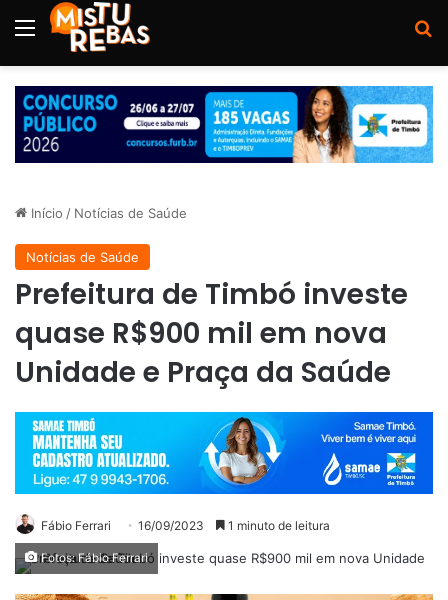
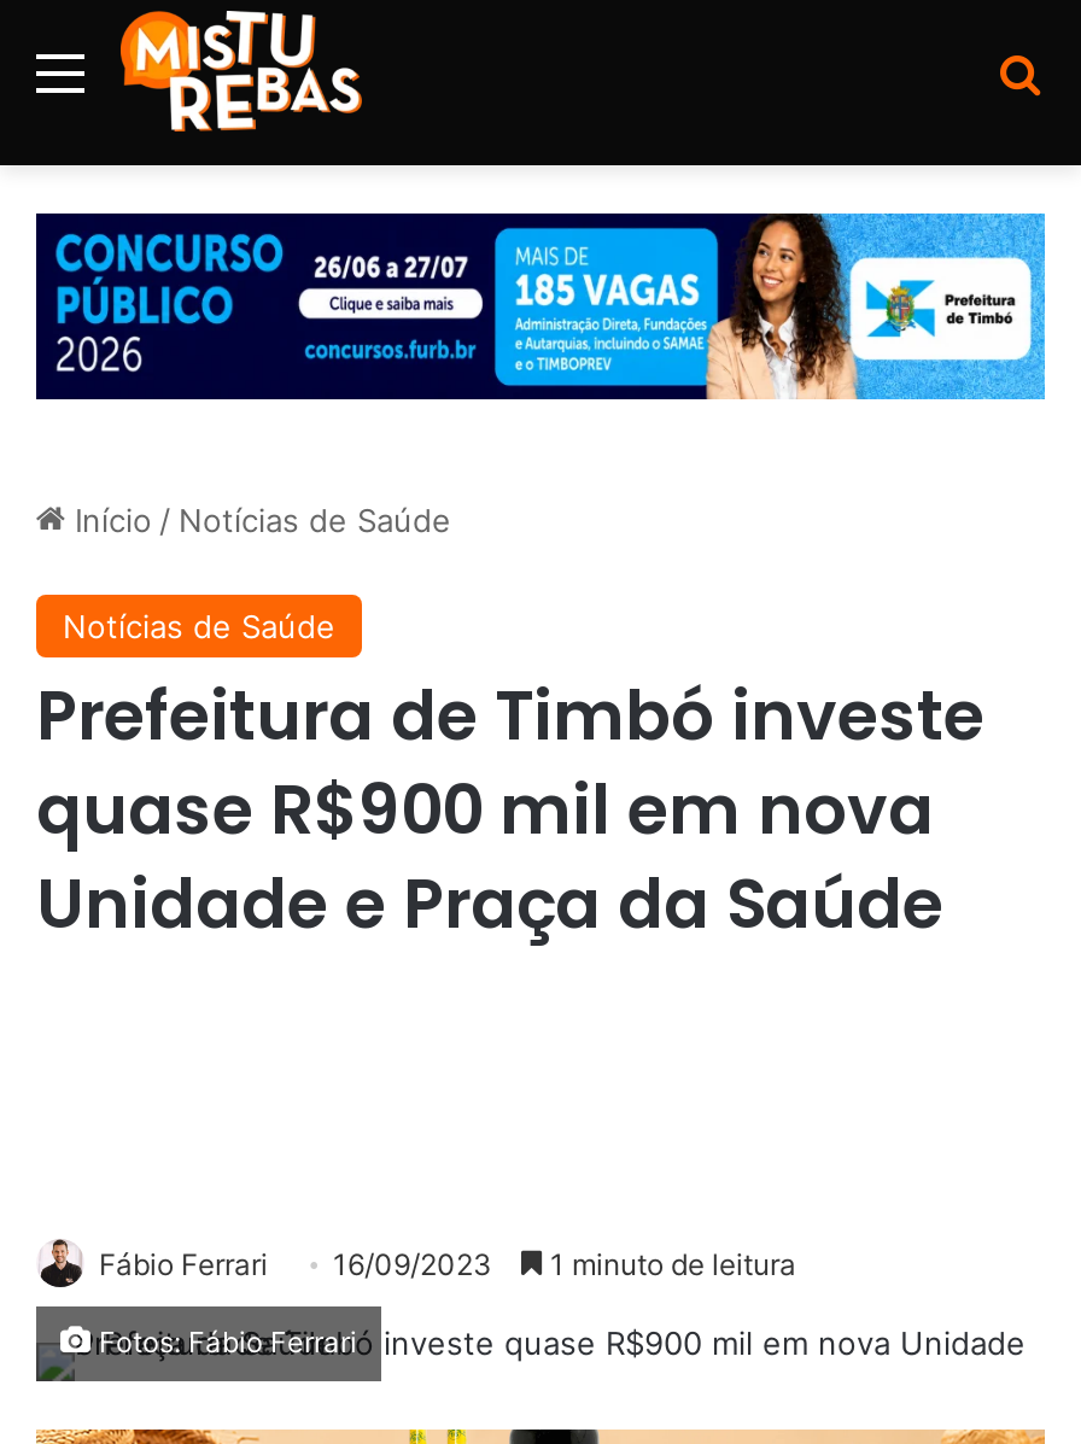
- [image]
